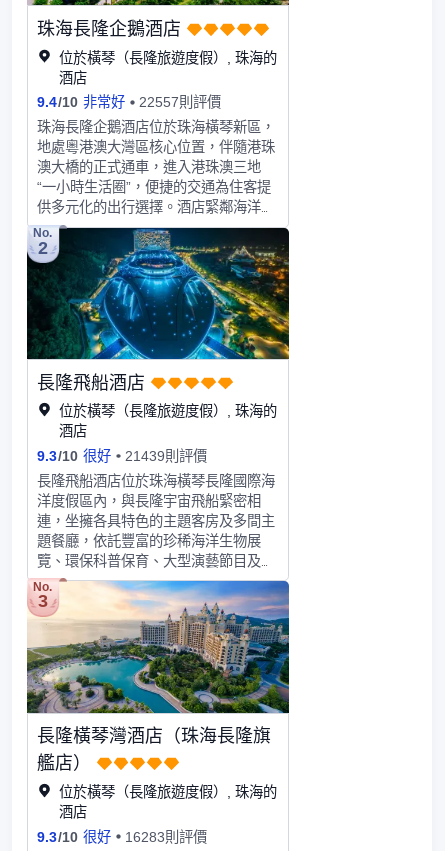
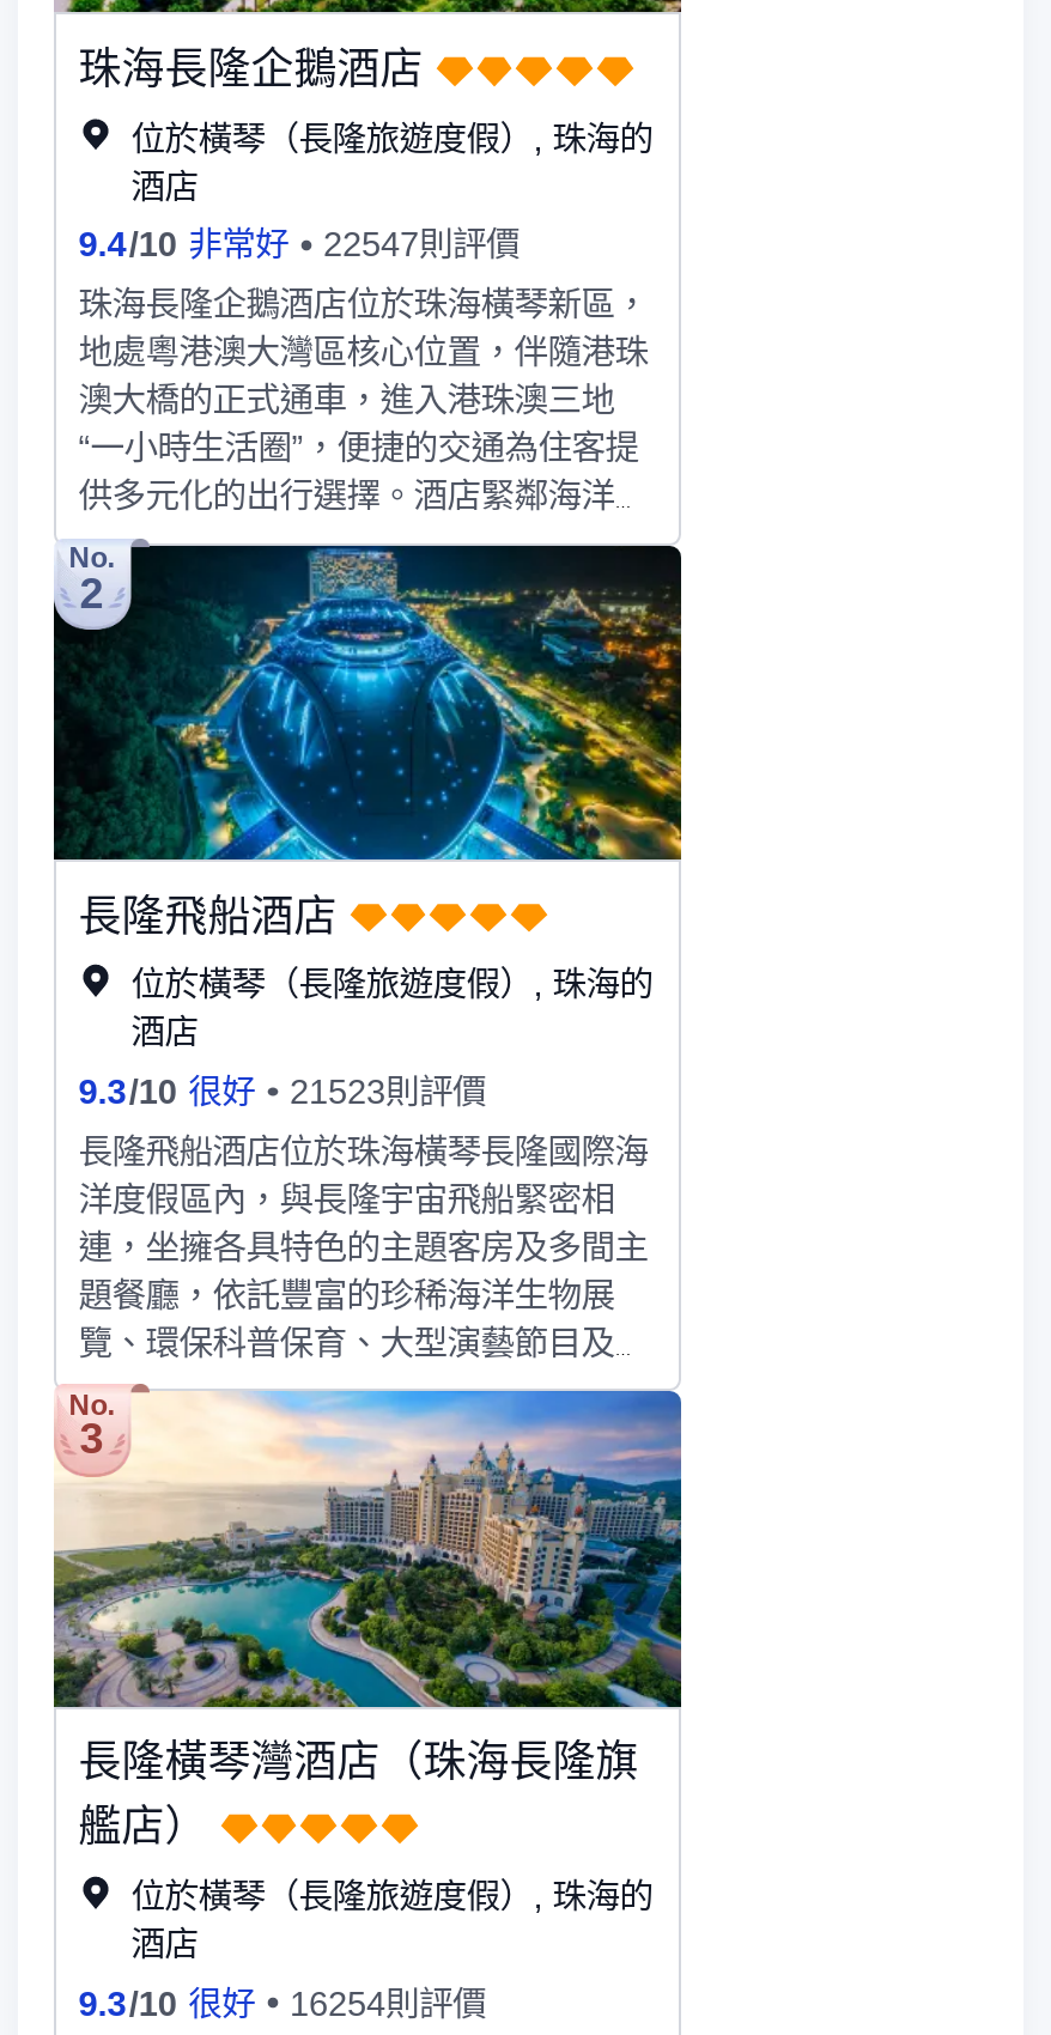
- 9.4 /10 非常好 22557則評價
+ 9.4 /10 非常好 22547則評價

- 9.3 /10 很好 21439則評價
+ 9.3 /10 很好 21523則評價

- 9.3 /10 很好 16283則評價
+ 9.3 /10 很好 16254則評價
